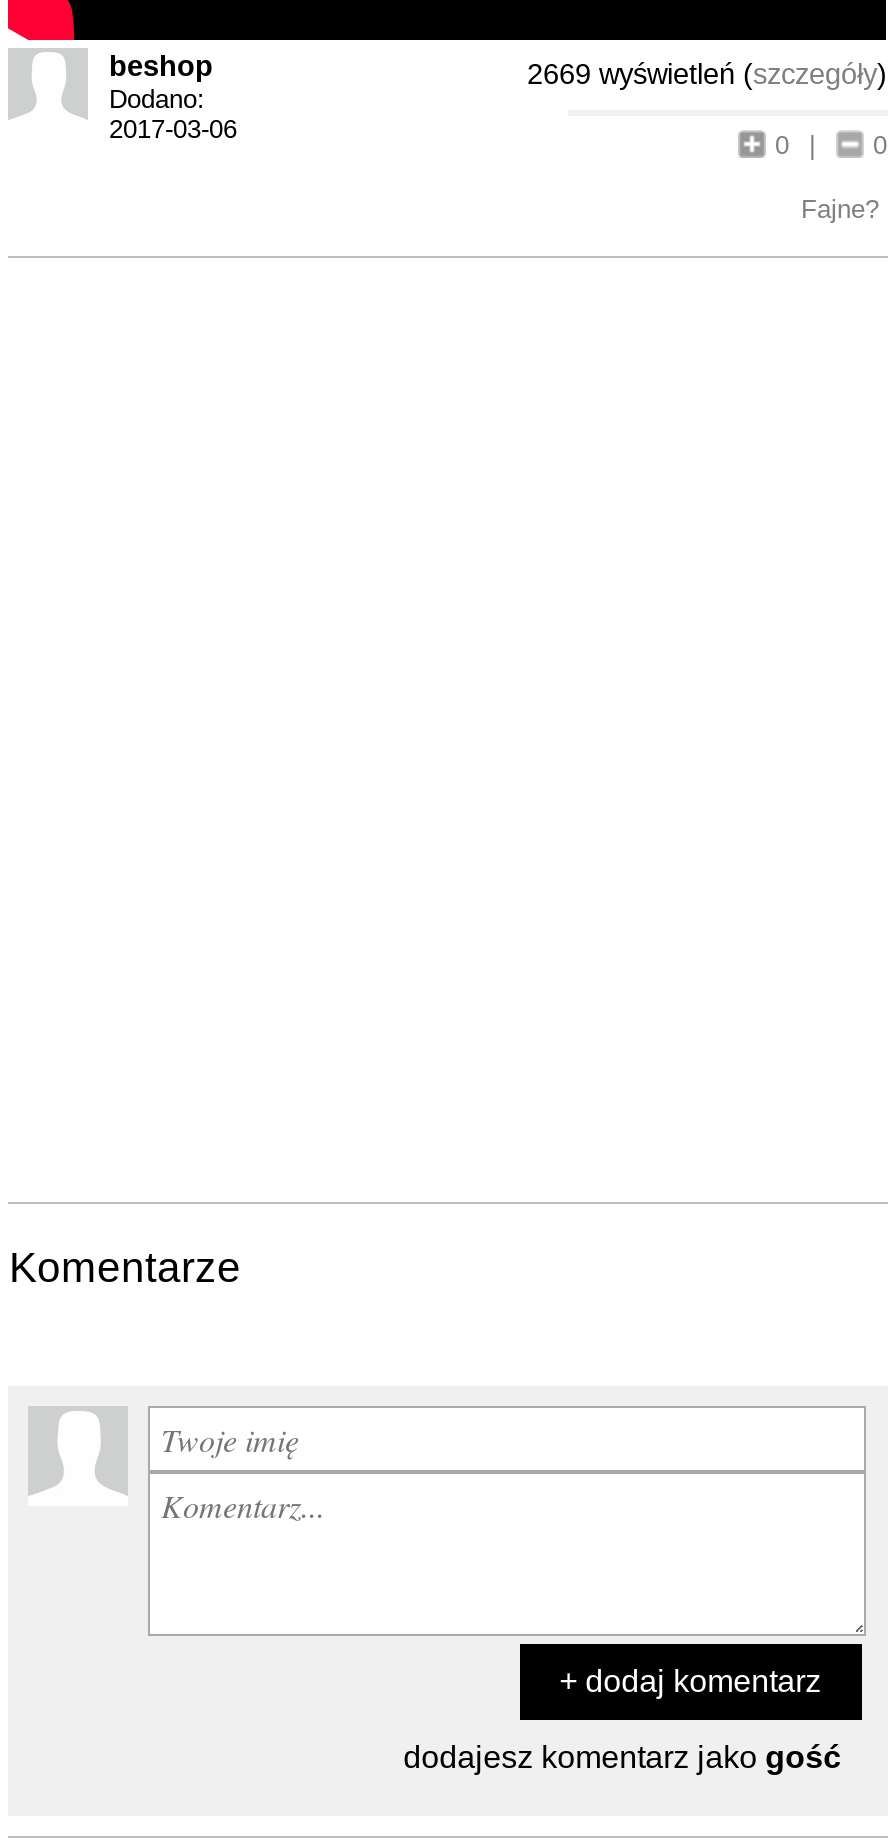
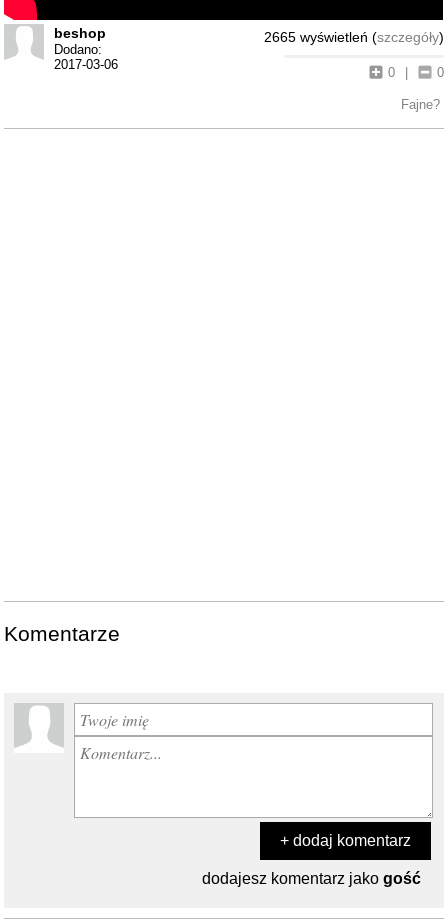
- 2669 wyświetleń (szczegóły)
+ 2665 wyświetleń (szczegóły)
